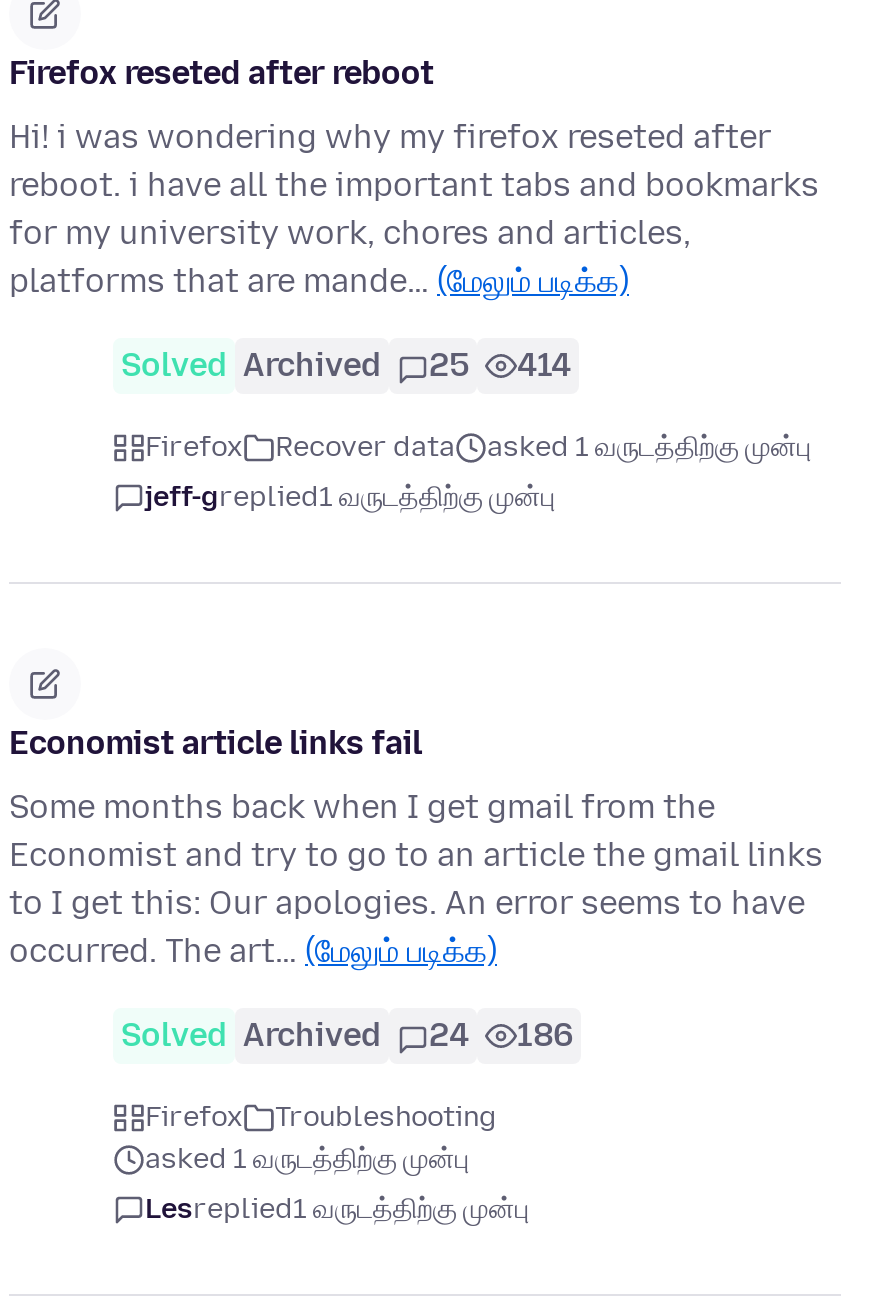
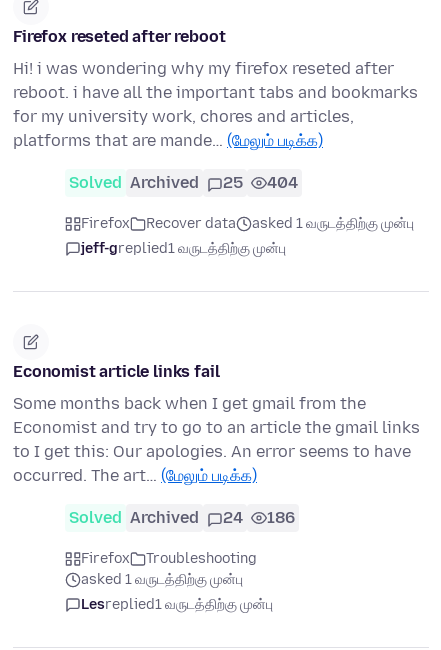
- Solved Archived 25 414
+ Solved Archived 25 404
